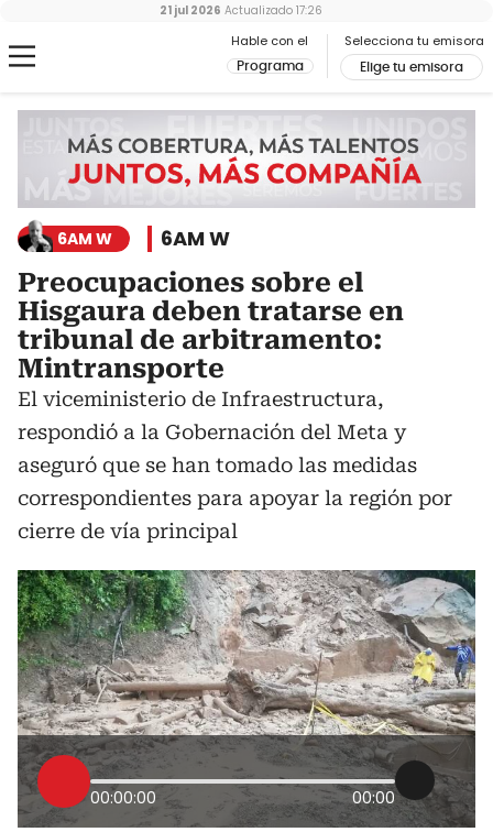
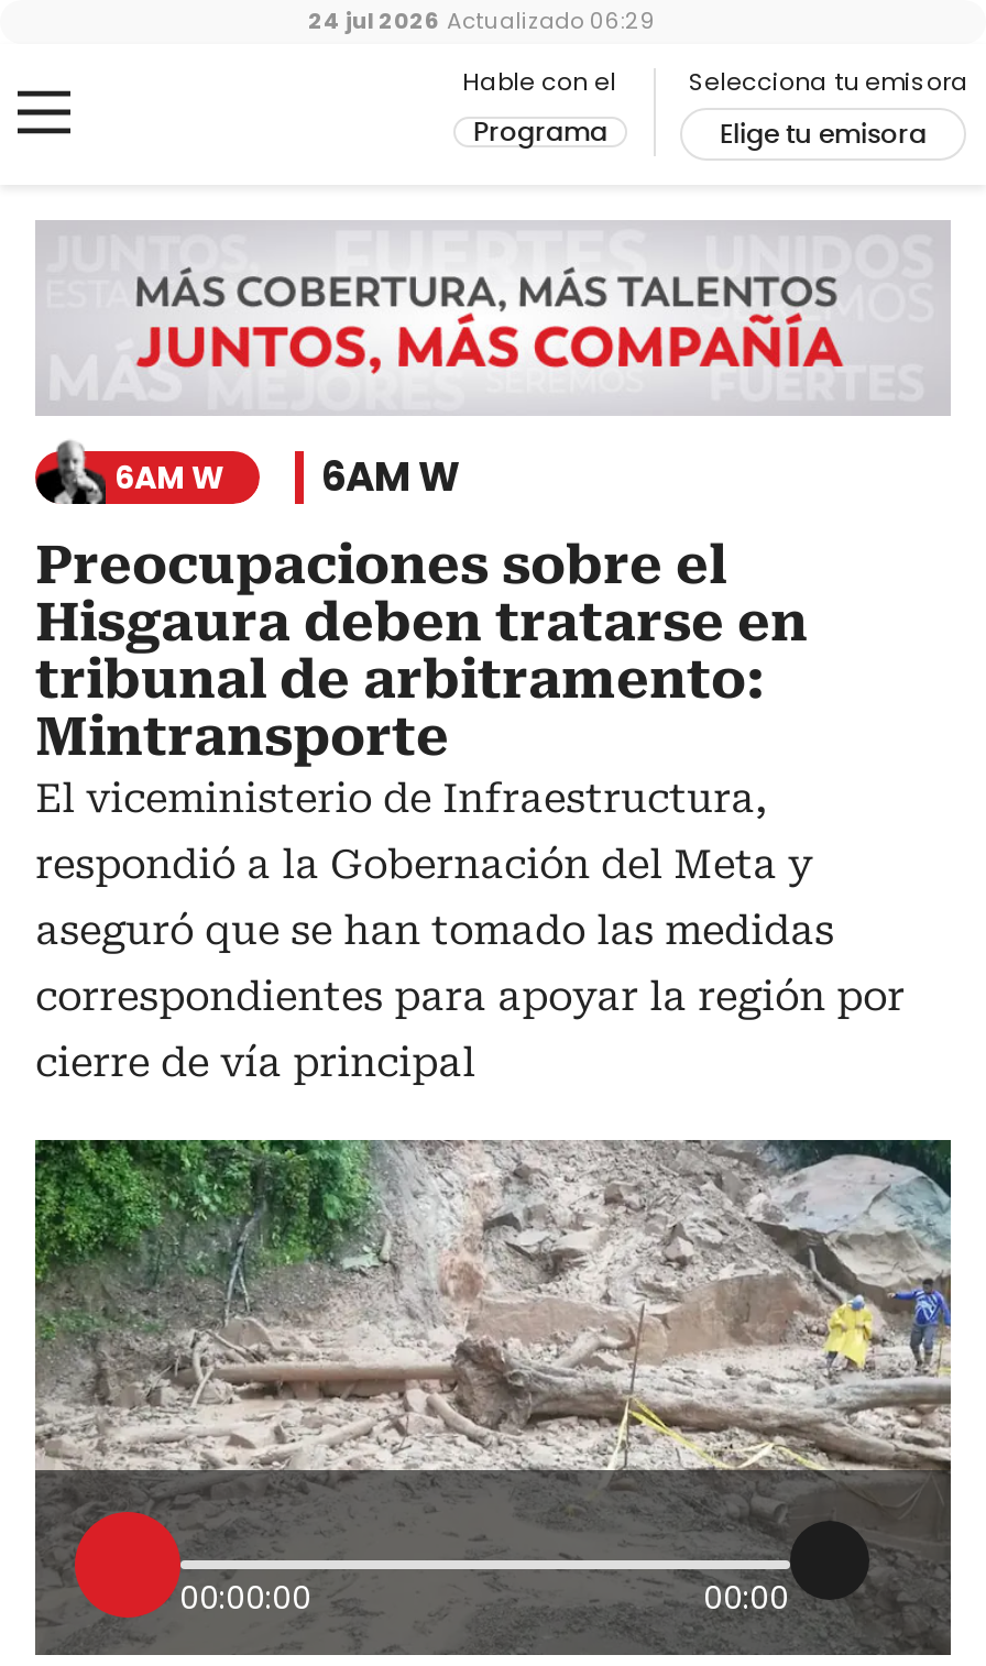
- 21 jul 2026 Actualizado 17:26
+ 24 jul 2026 Actualizado 06:29
